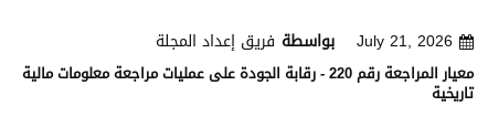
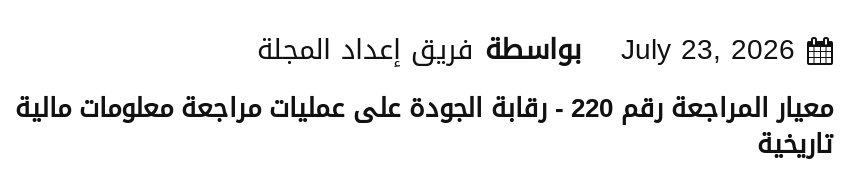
- July 21, 2026 بواسطة فريق إعداد المجلة
+ July 23, 2026 بواسطة فريق إعداد المجلة
